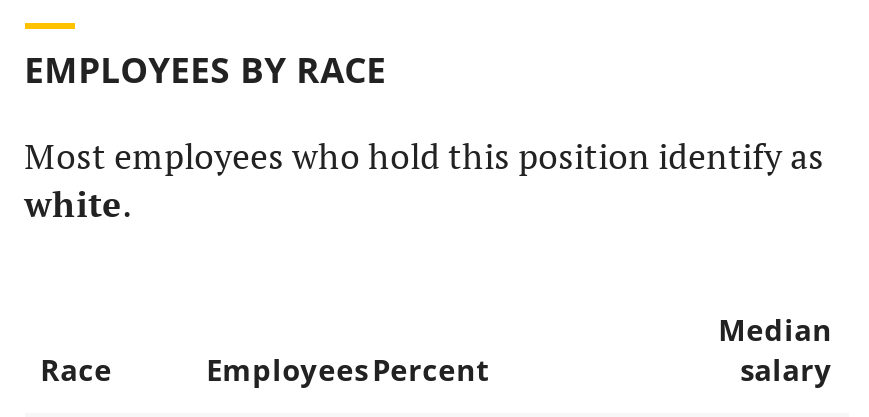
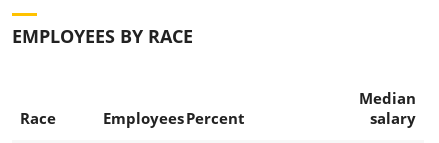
- Most employees who hold this position identify as
- white.
